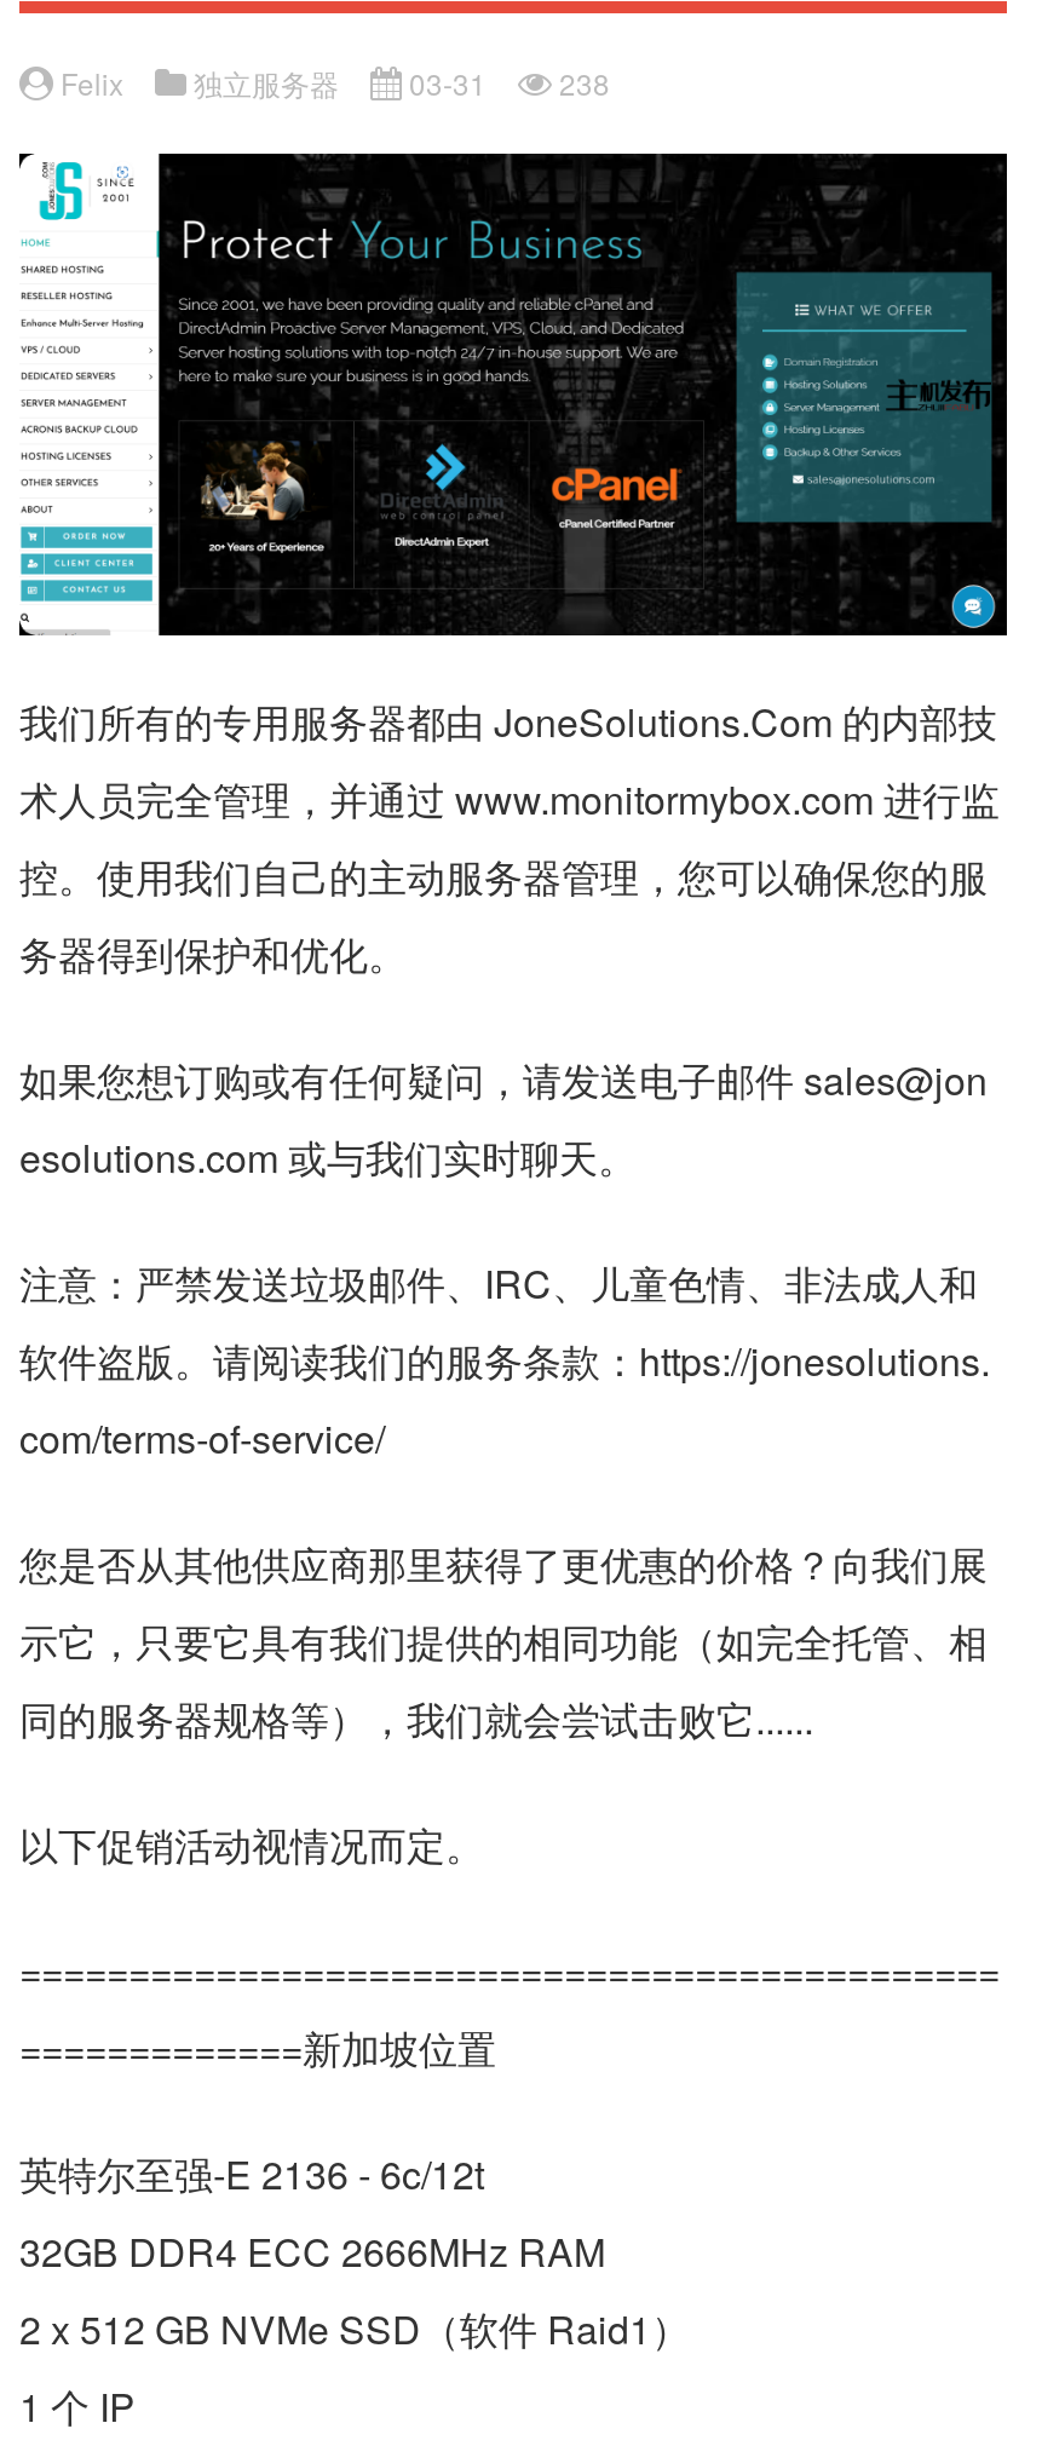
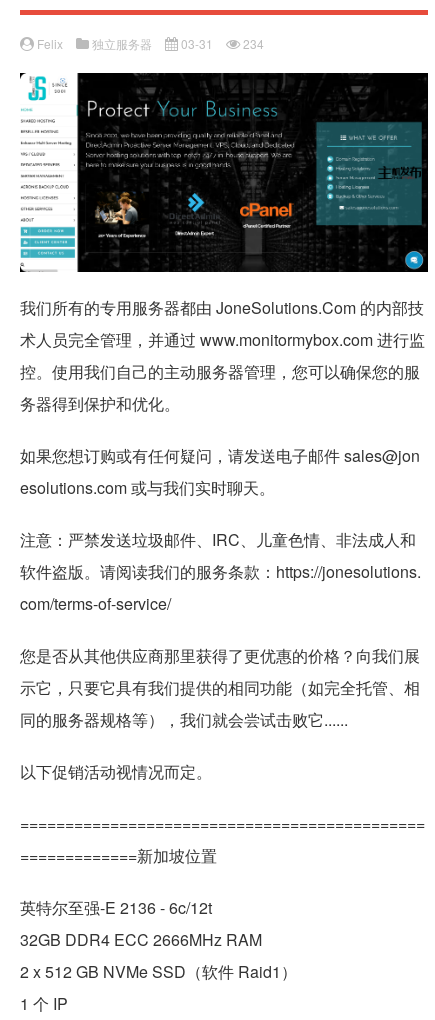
- Felix 独立服务器 03-31 238
+ Felix 独立服务器 03-31 234
